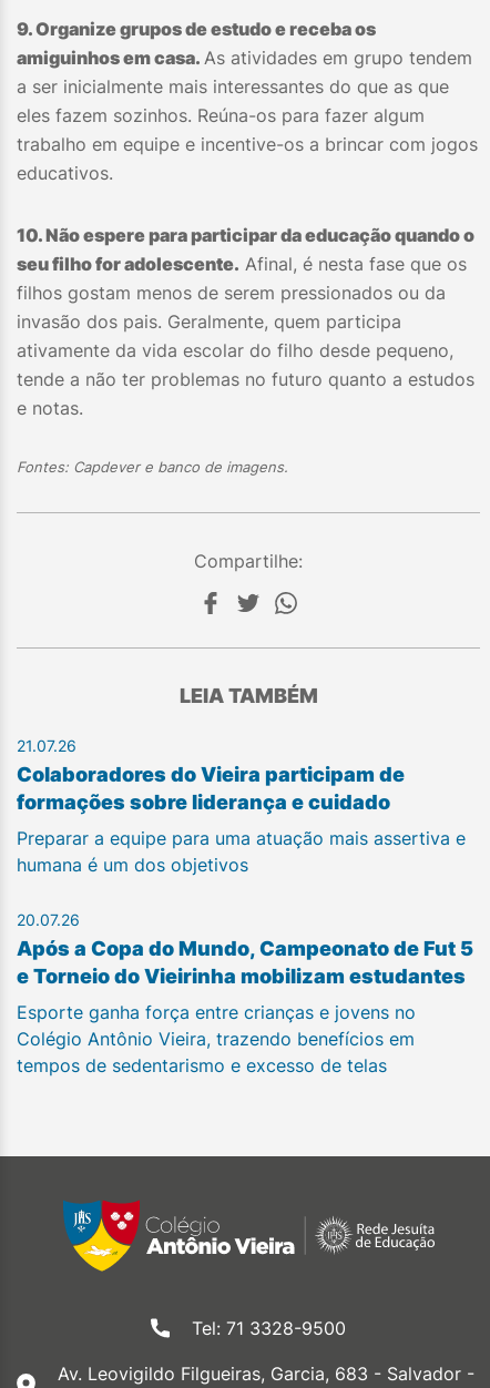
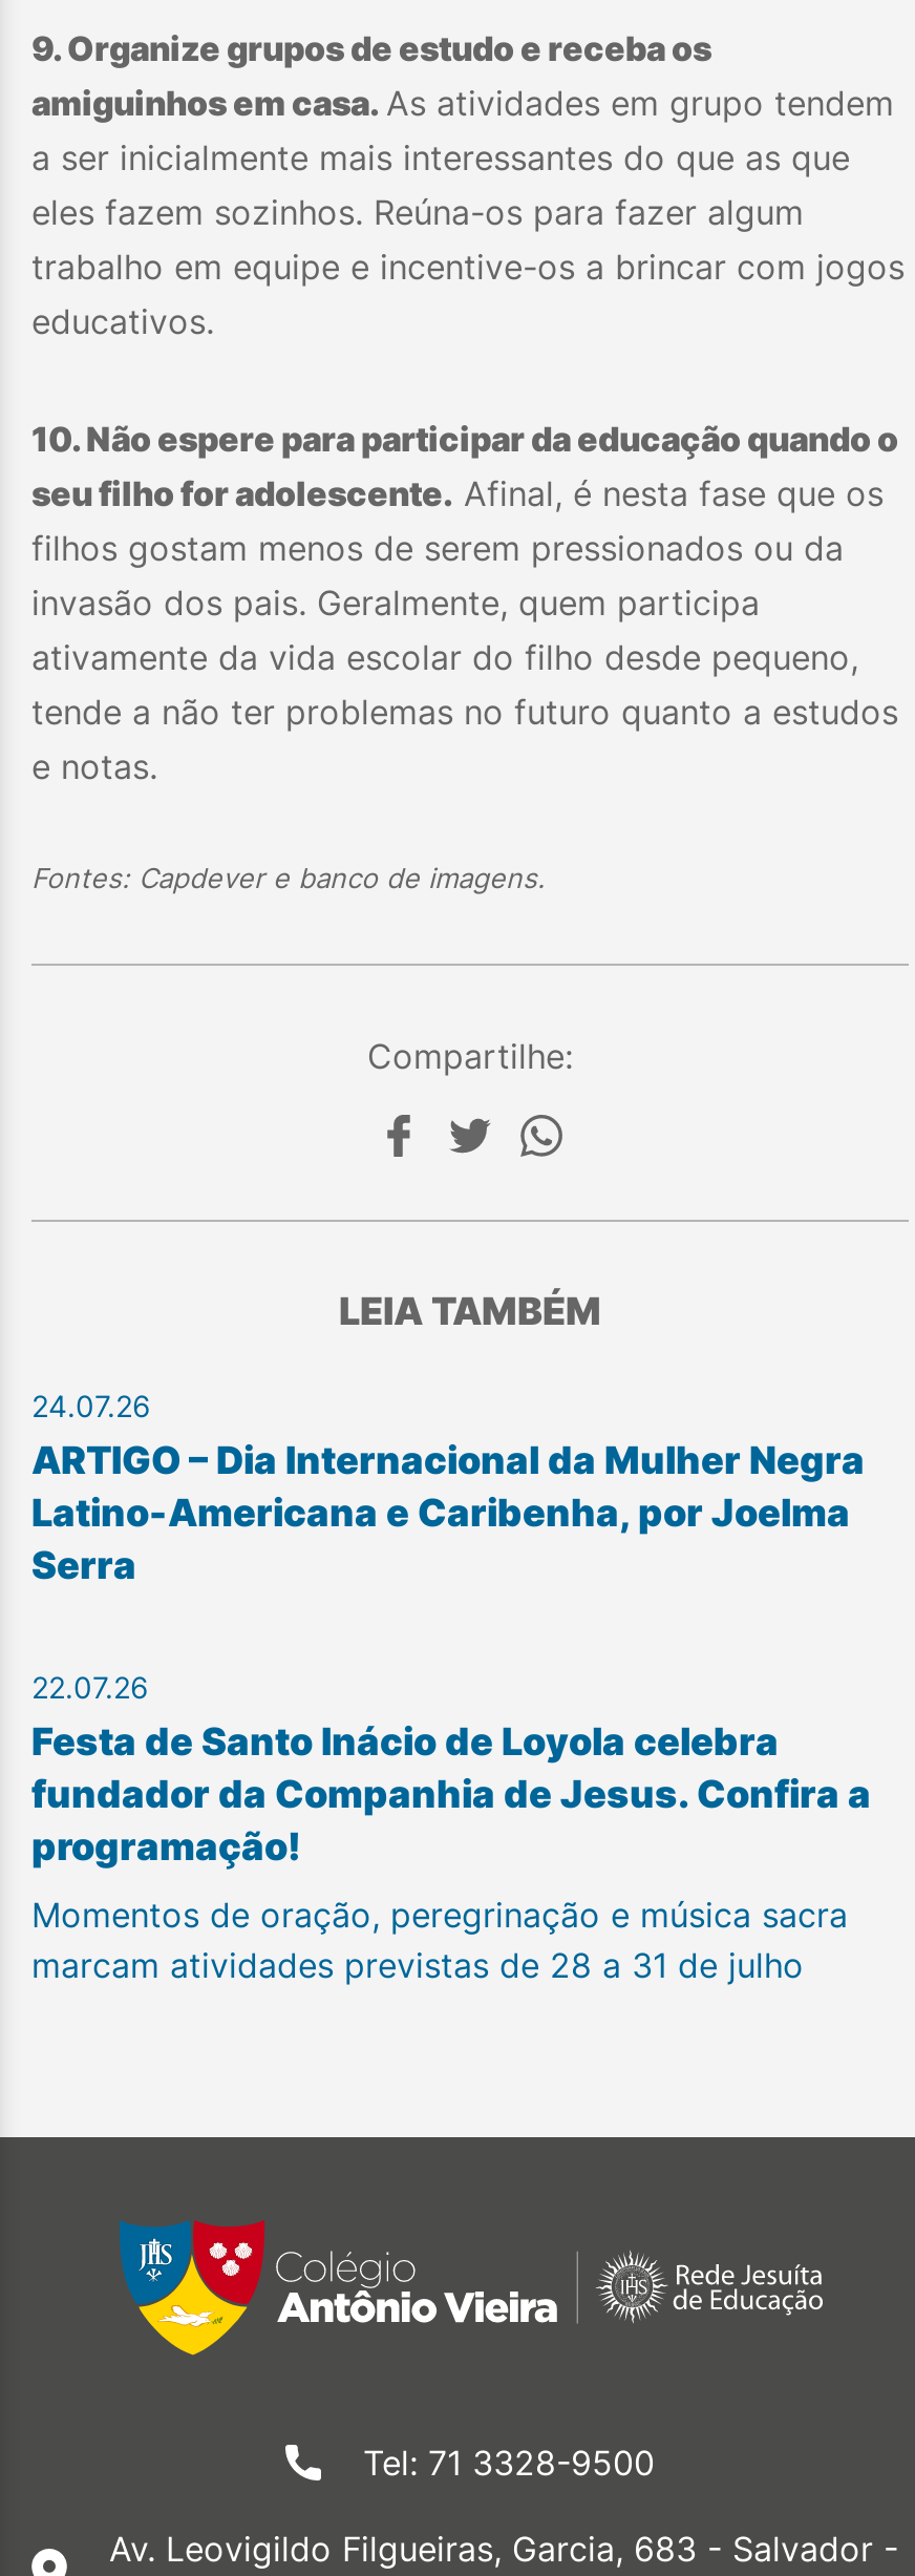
- 21.07.26
- Colaboradores do Vieira participam de
- formações sobre liderança e cuidado
- Preparar a equipe para uma atuação mais assertiva e
- humana é um dos objetivos
- 20.07.26
- Após a Copa do Mundo, Campeonato de Fut 5
- e Torneio do Vieirinha mobilizam estudantes
- Esporte ganha força entre crianças e jovens no
- Colégio Antônio Vieira, trazendo benefícios em
- tempos de sedentarismo e excesso de telas
+ 24.07.26
+ ARTIGO – Dia Internacional da Mulher Negra
+ Latino-Americana e Caribenha, por Joelma
+ Serra
+ 22.07.26
+ Festa de Santo Inácio de Loyola celebra
+ fundador da Companhia de Jesus. Confira a
+ programação!
+ Momentos de oração, peregrinação e música sacra
+ marcam atividades previstas de 28 a 31 de julho
